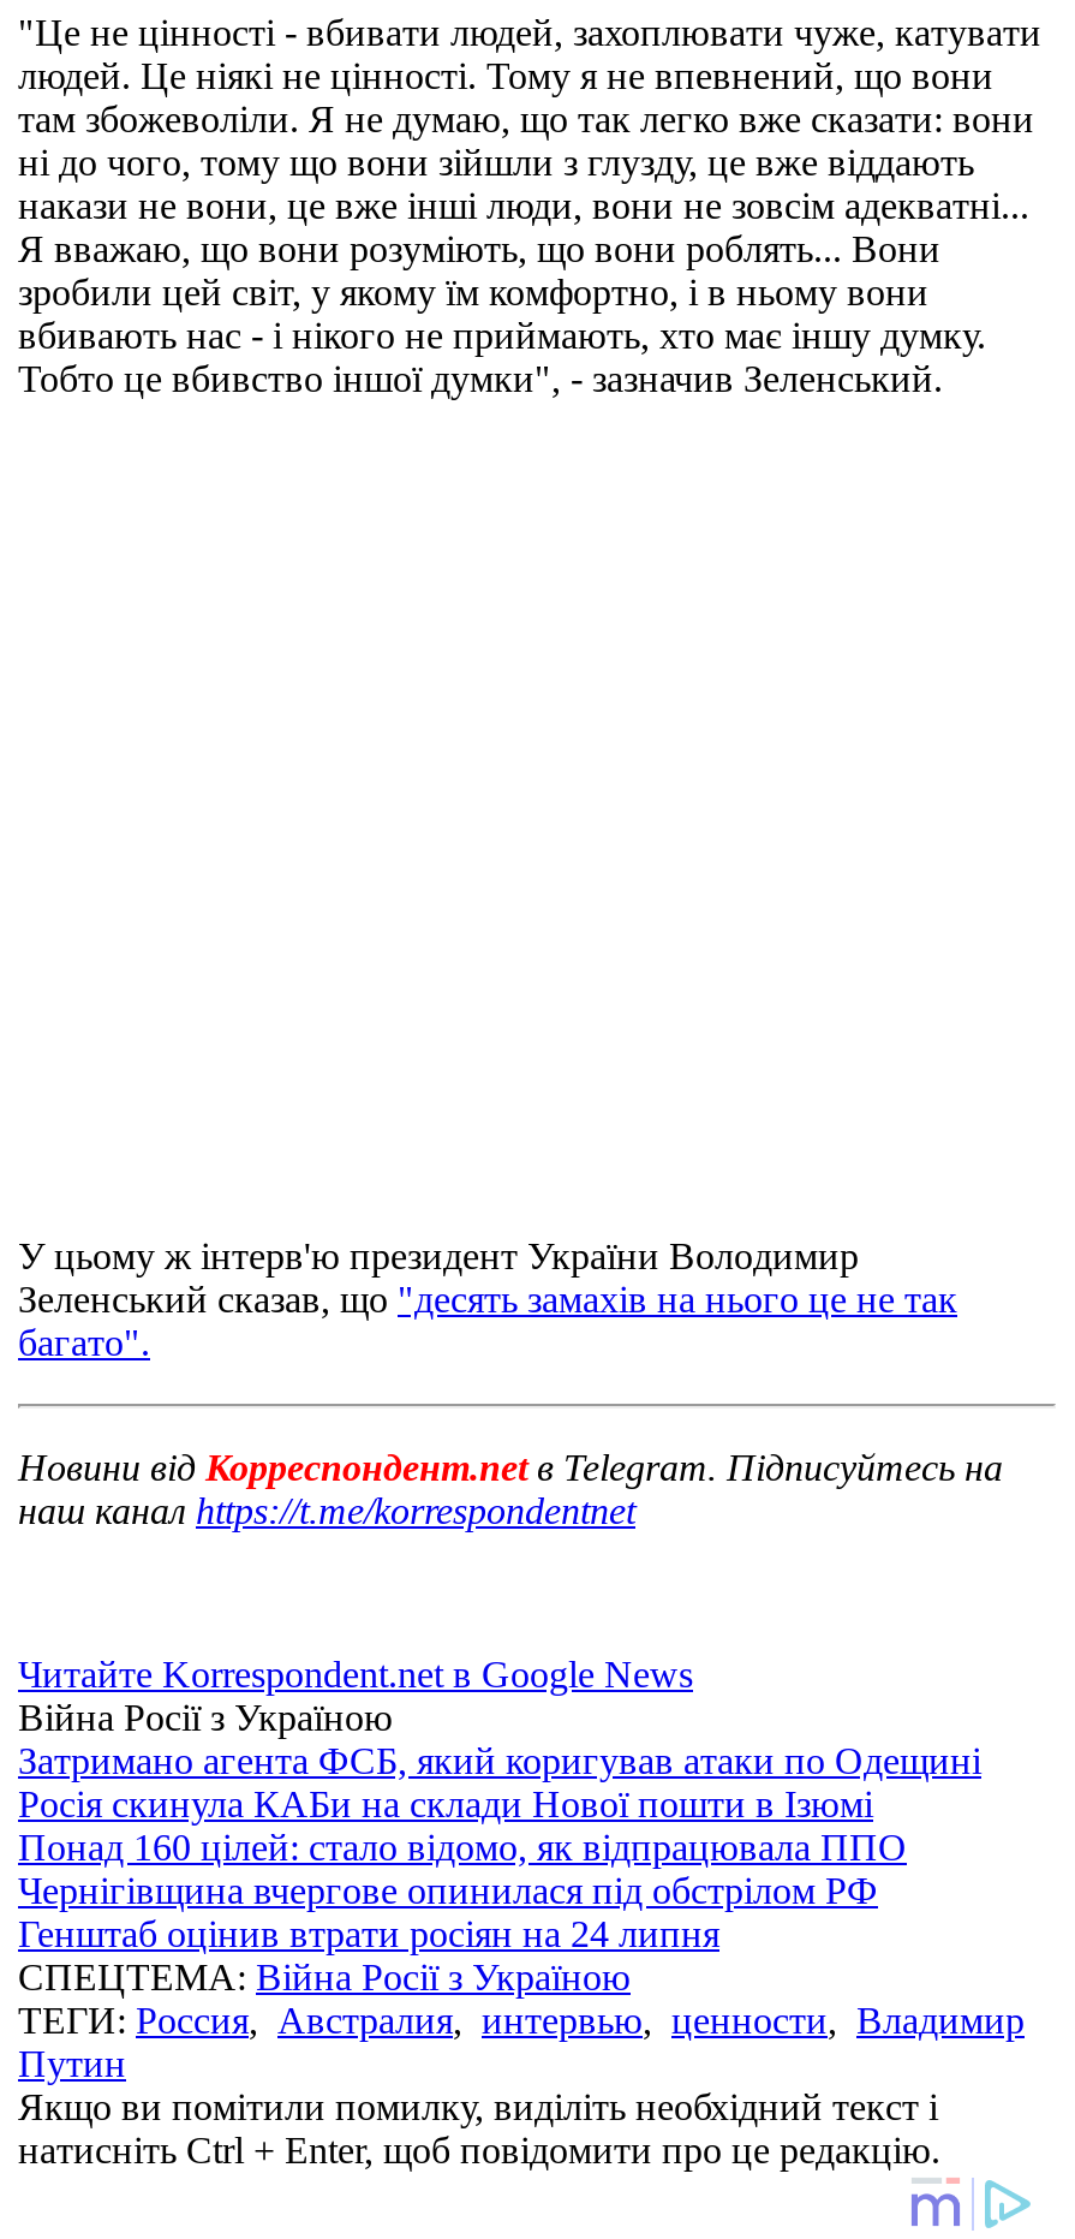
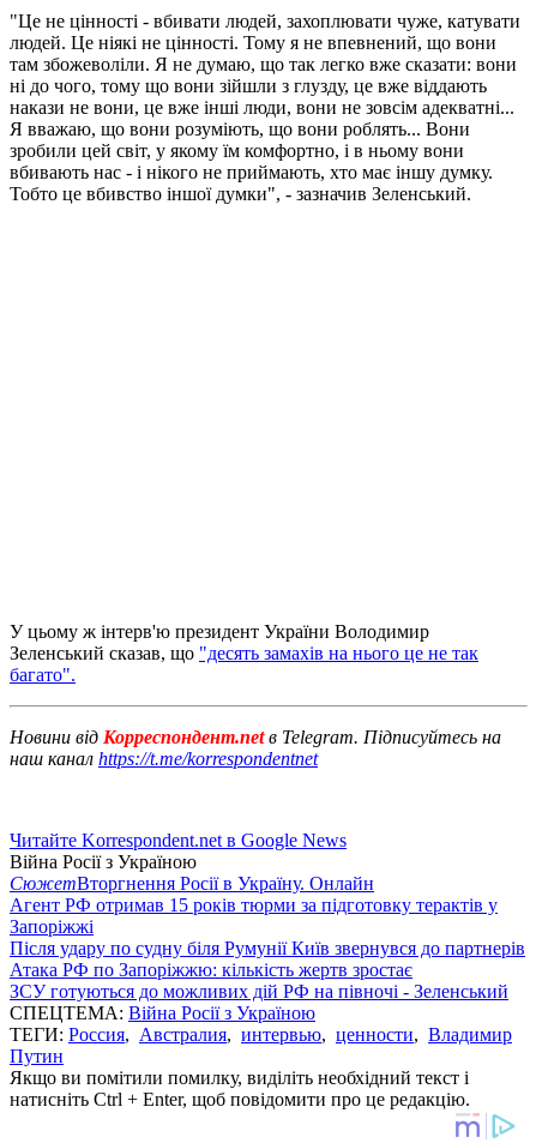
- Затримано агента ФСБ, який коригував атаки по Одещині
- Росія скинула КАБи на склади Нової пошти в Ізюмі
- Понад 160 цілей: стало відомо, як відпрацювала ППО
- Чернігівщина вчергове опинилася під обстрілом РФ
- Генштаб оцінив втрати росіян на 24 липня
+ СюжетВторгнення Росії в Україну. Онлайн
+ Агент РФ отримав 15 років тюрми за підготовку терактів у
+ Запоріжжі
+ Після удару по судну біля Румунії Київ звернувся до партнерів
+ Атака РФ по Запоріжжю: кількість жертв зростає
+ ЗСУ готуються до можливих дій РФ на півночі - Зеленський
